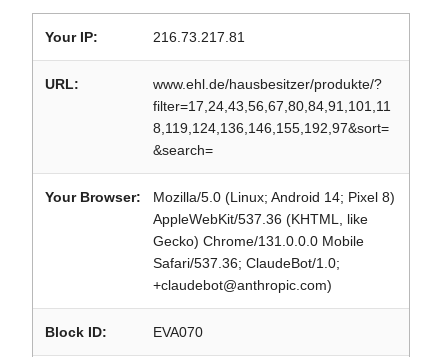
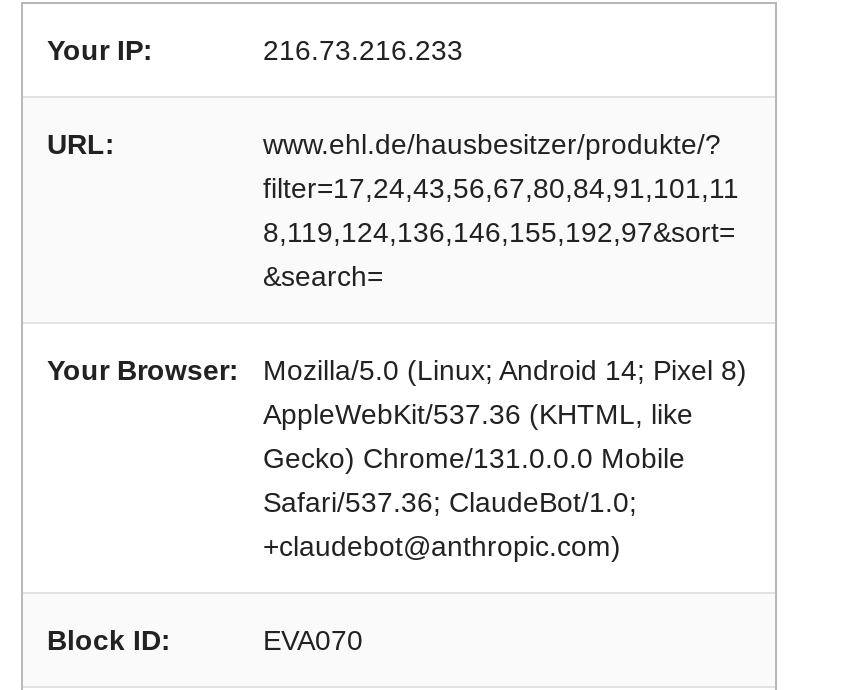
- 216.73.217.81
+ 216.73.216.233
